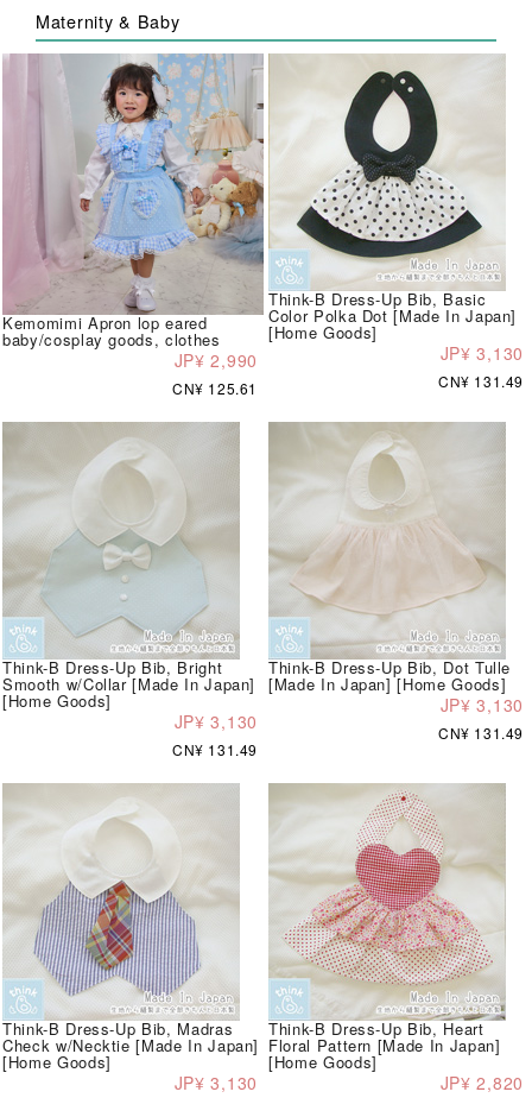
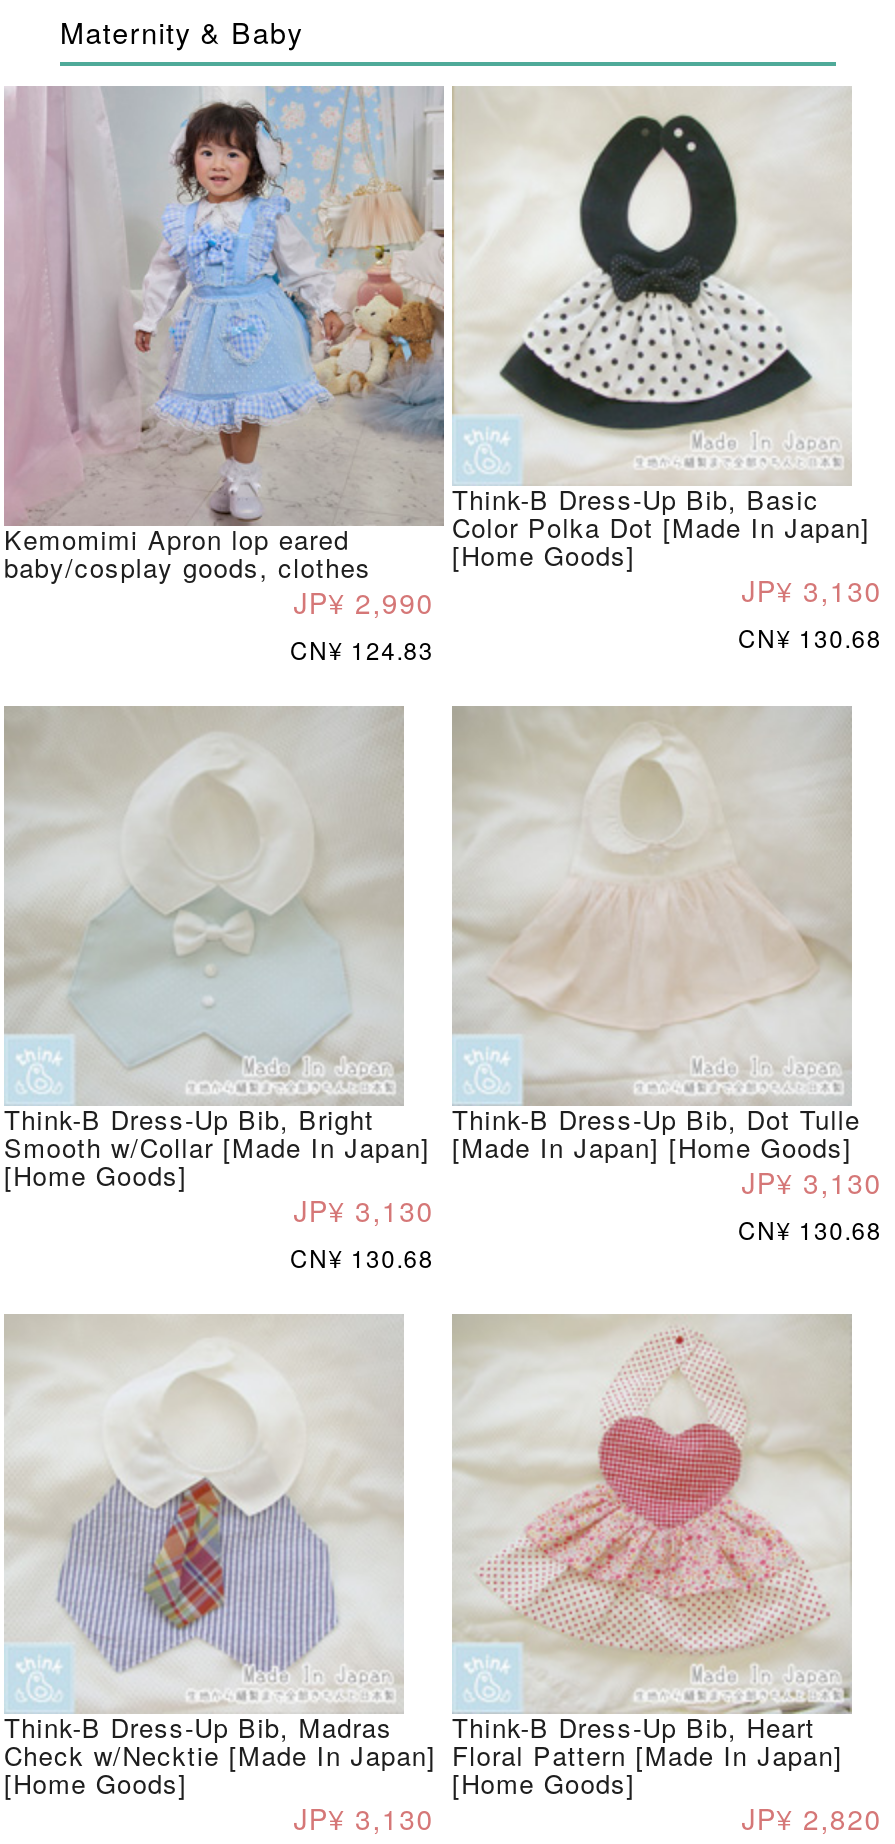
- CN¥ 131.49
+ CN¥ 130.68

- CN¥ 125.61
+ CN¥ 124.83

- CN¥ 131.49
+ CN¥ 130.68

- CN¥ 131.49
+ CN¥ 130.68
